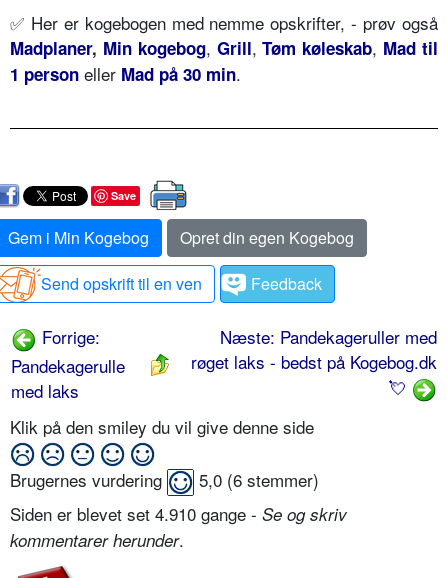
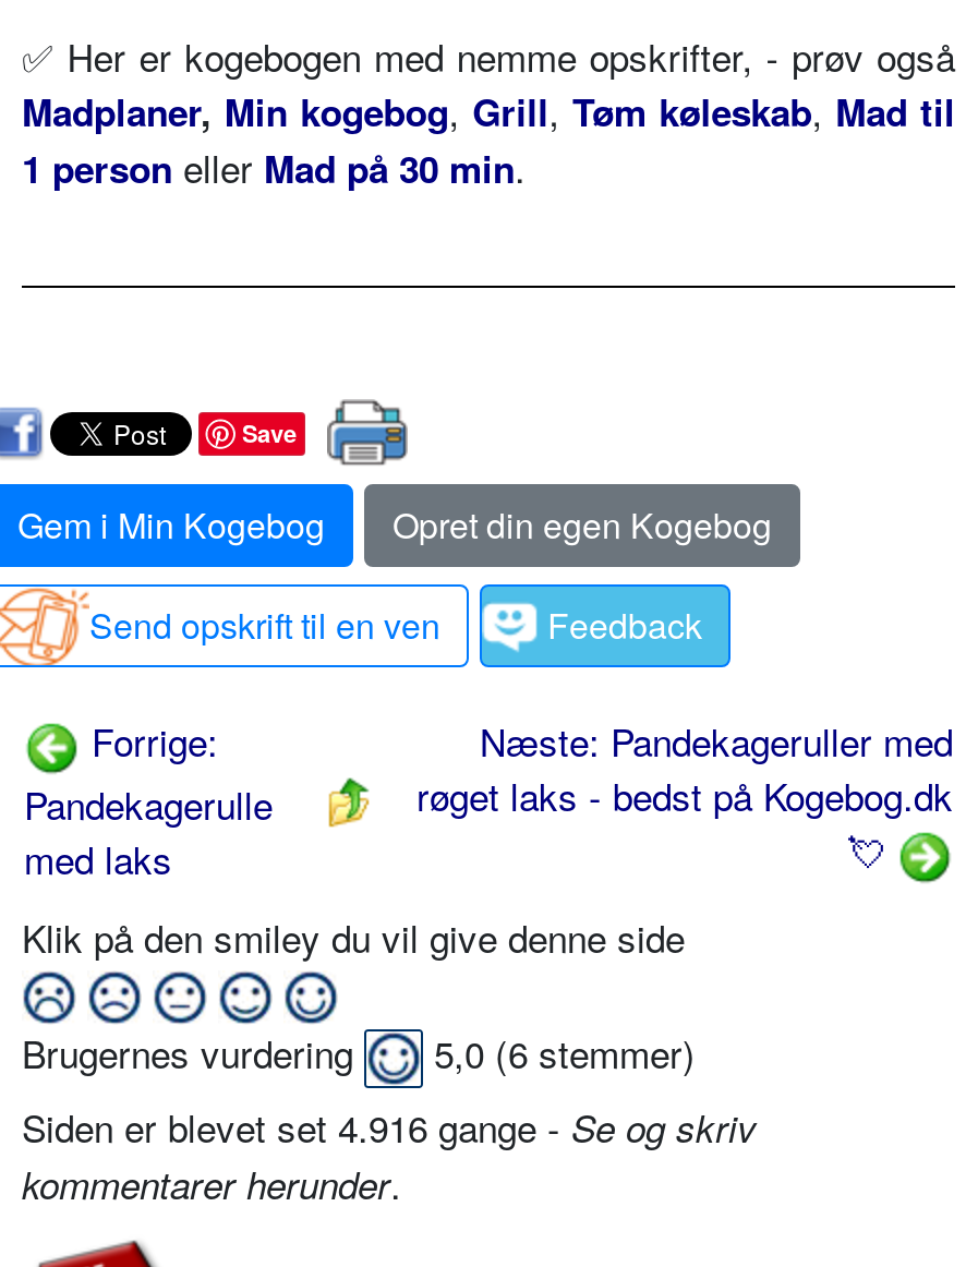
- Siden er blevet set 4.910 gange - Se og skriv
+ Siden er blevet set 4.916 gange - Se og skriv
